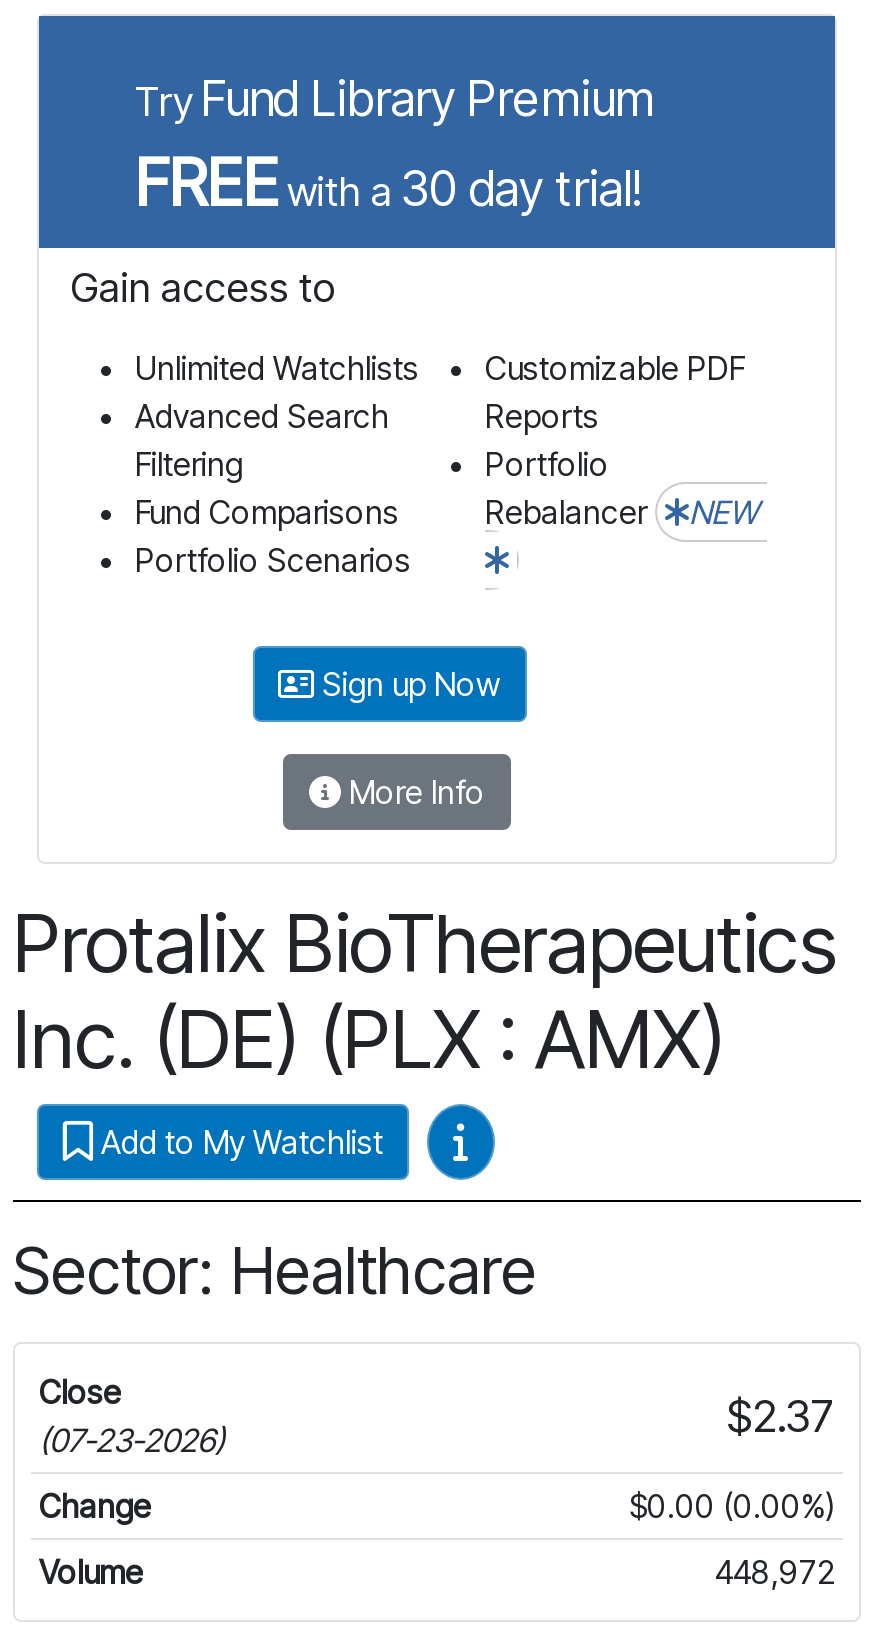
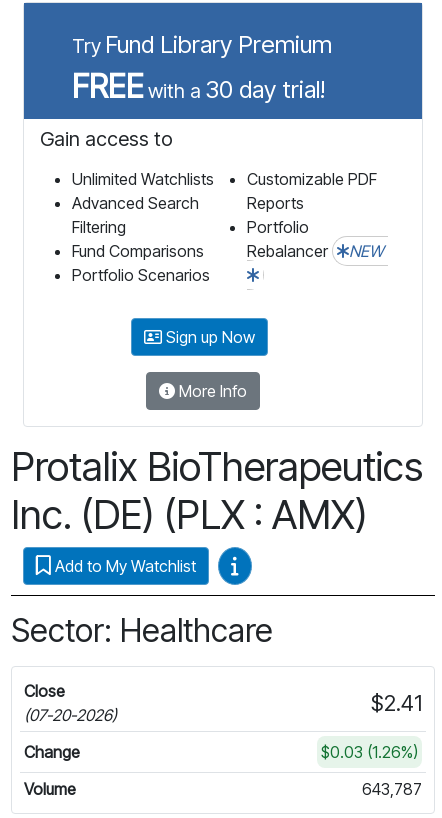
- $2.37
+ $2.41

- (07-23-2026)
+ (07-20-2026)

- $0.00 (0.00%)
+ $0.03 (1.26%)

- 448,972
+ 643,787
